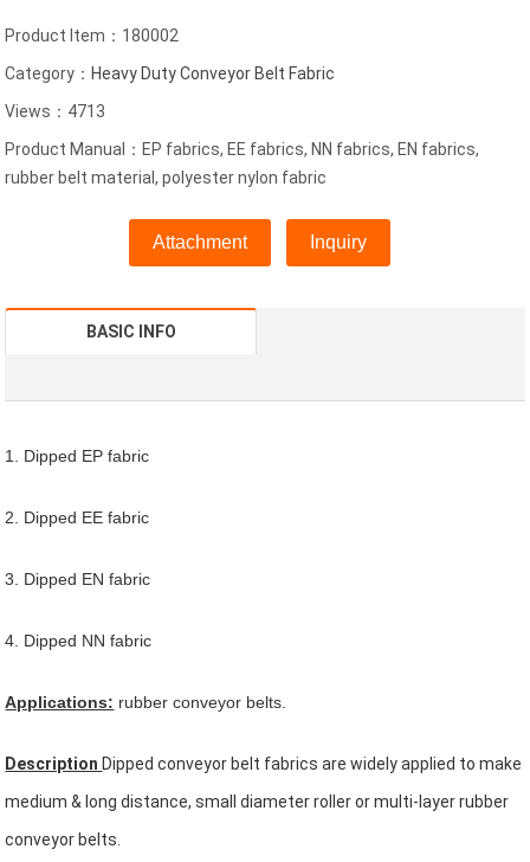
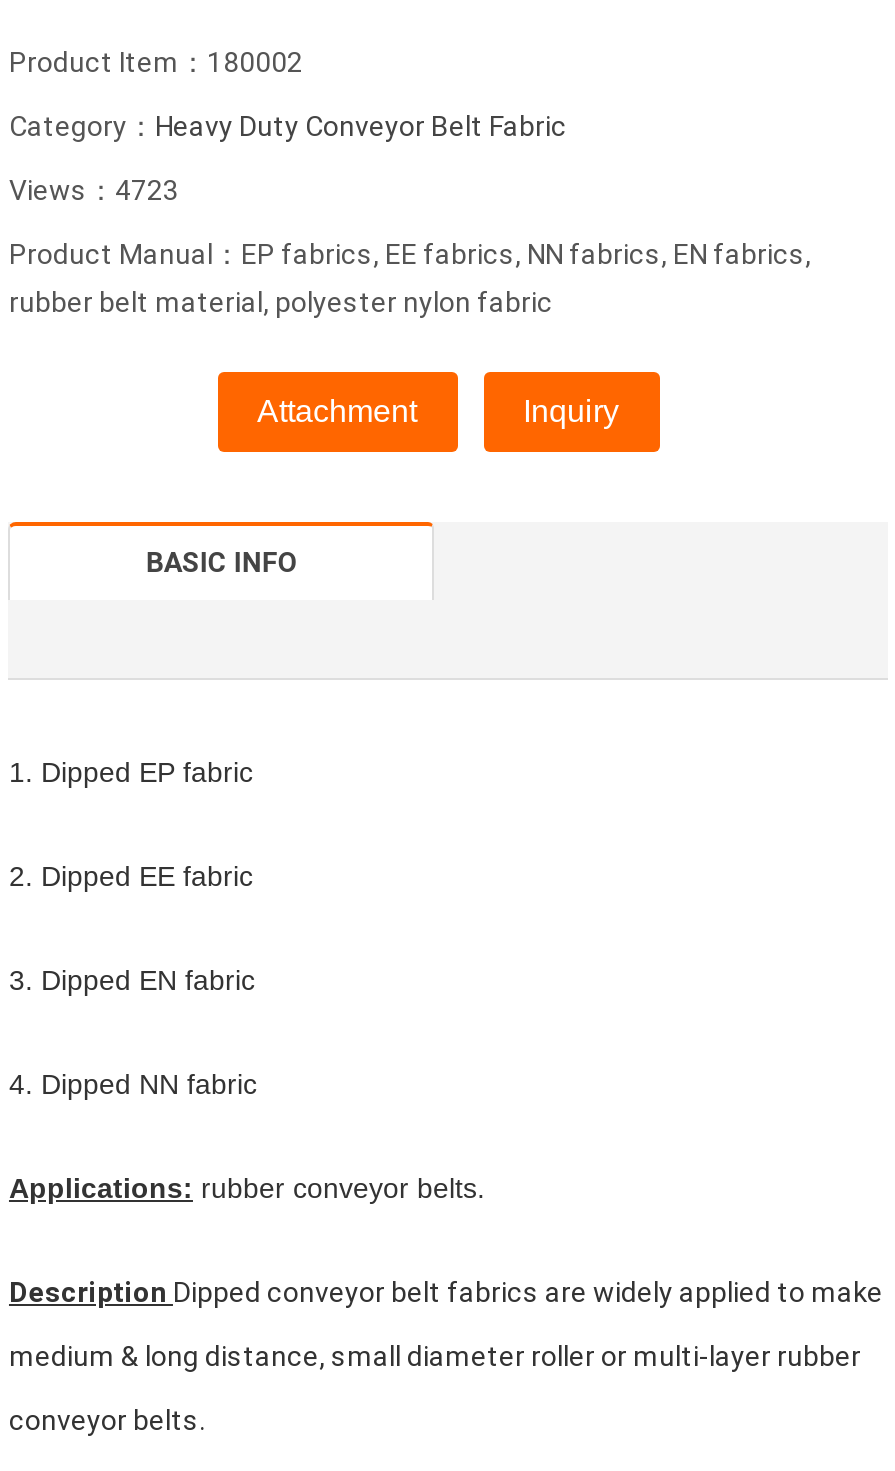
- Views：4713
+ Views：4723
